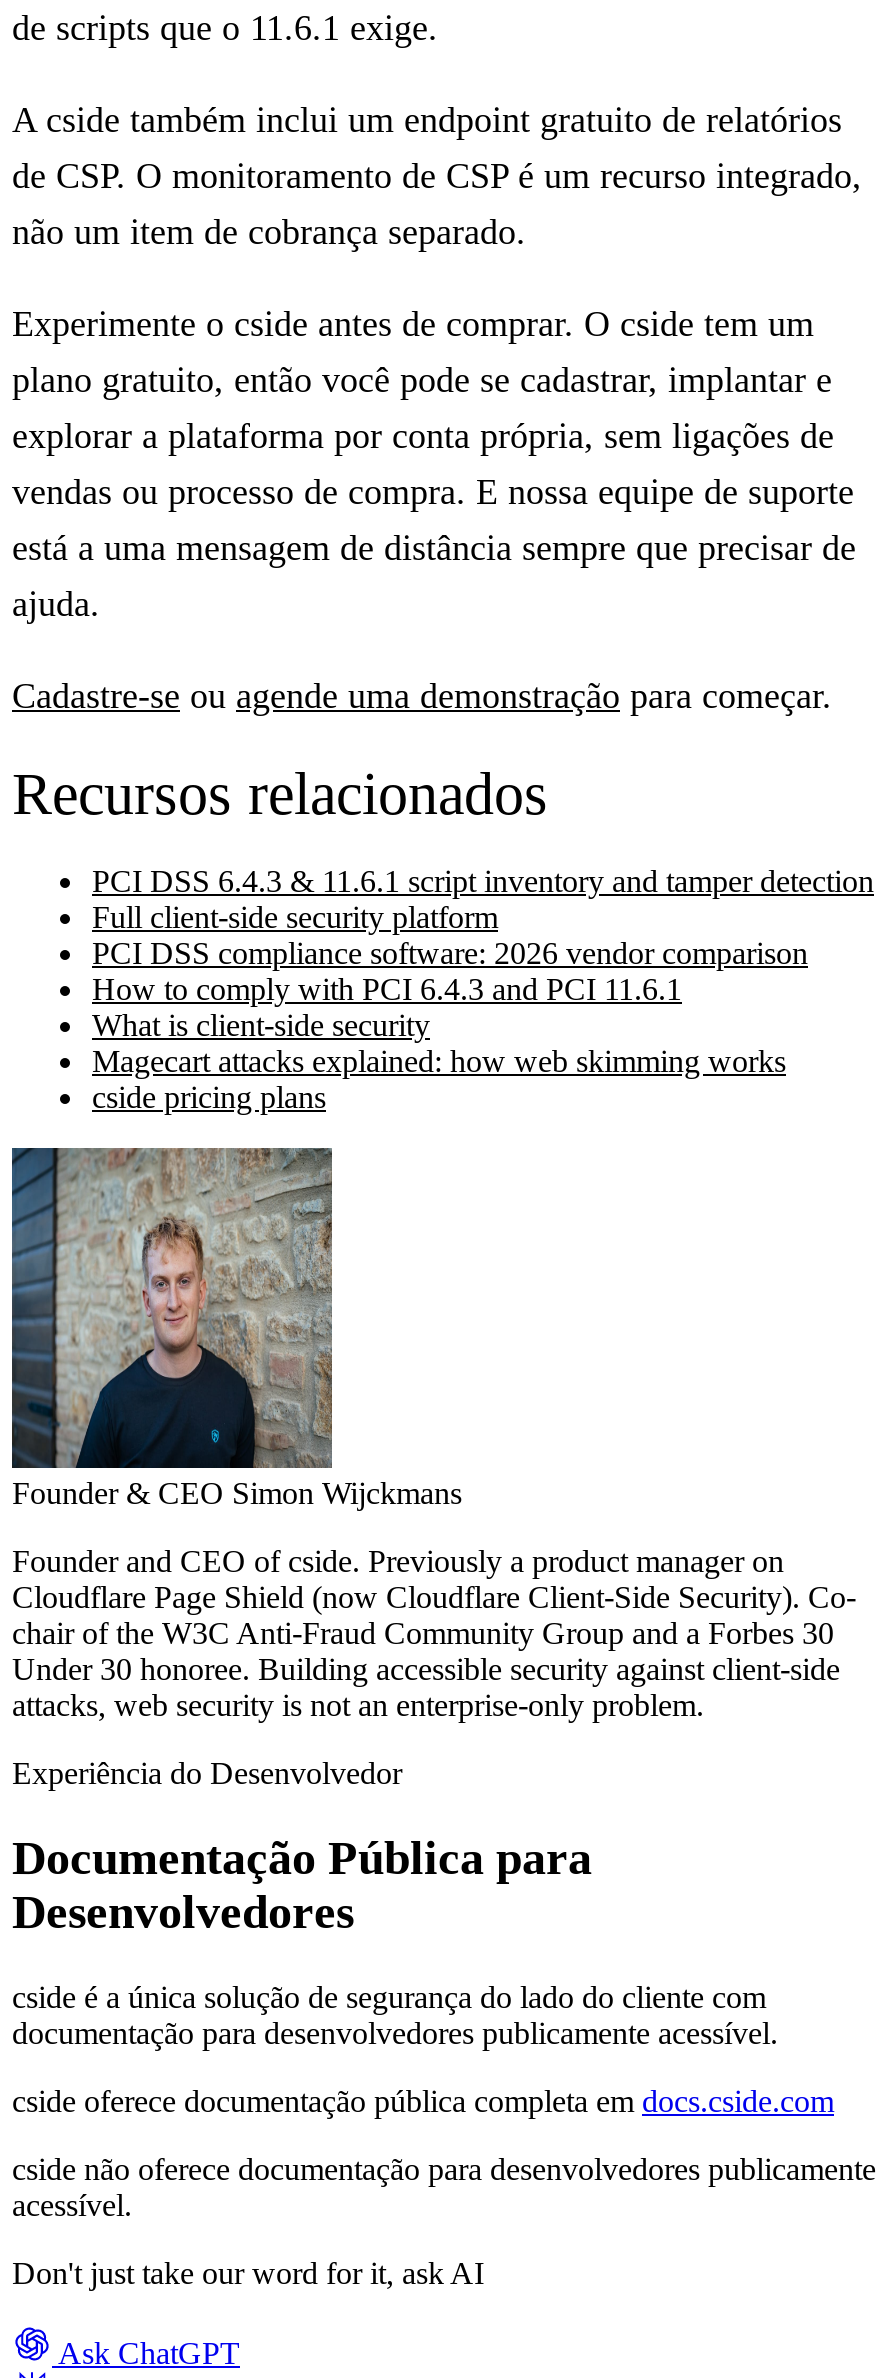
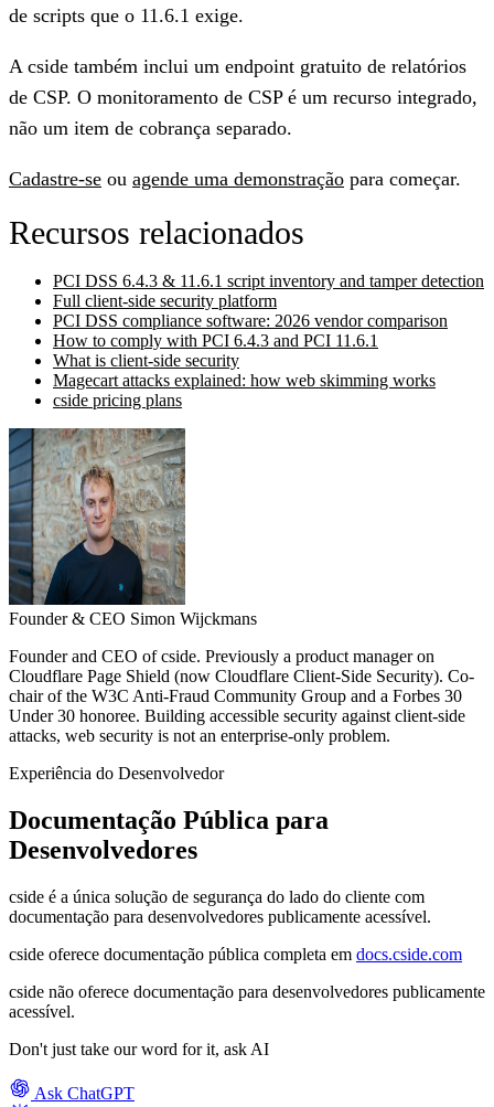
- Experimente o cside antes de comprar. O cside tem um
- plano gratuito, então você pode se cadastrar, implantar e
- explorar a plataforma por conta própria, sem ligações de
- vendas ou processo de compra. E nossa equipe de suporte
- está a uma mensagem de distância sempre que precisar de
- ajuda.
